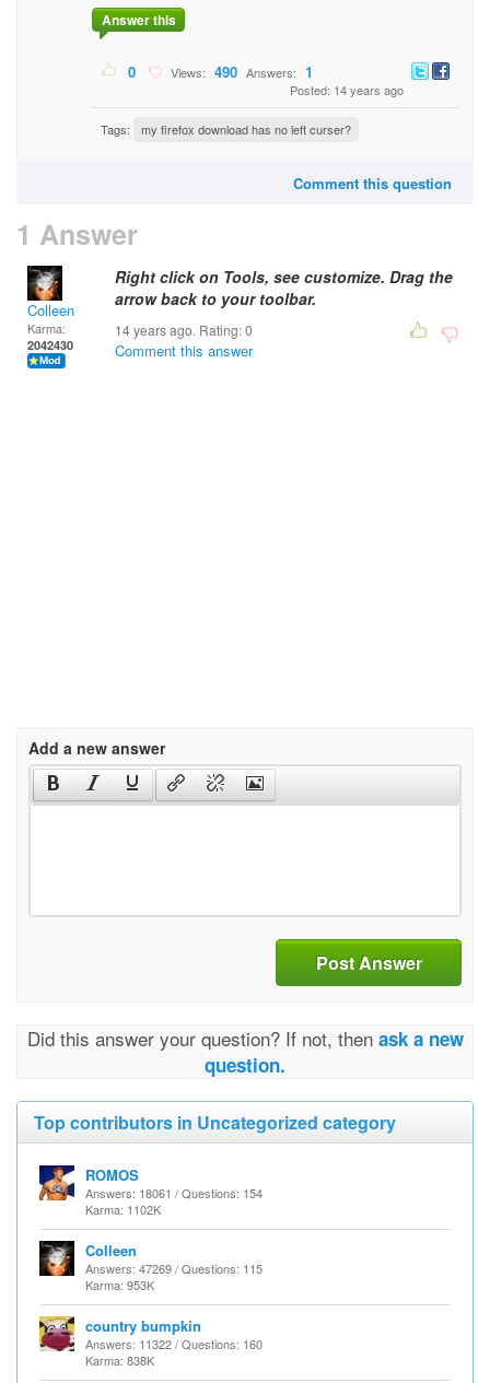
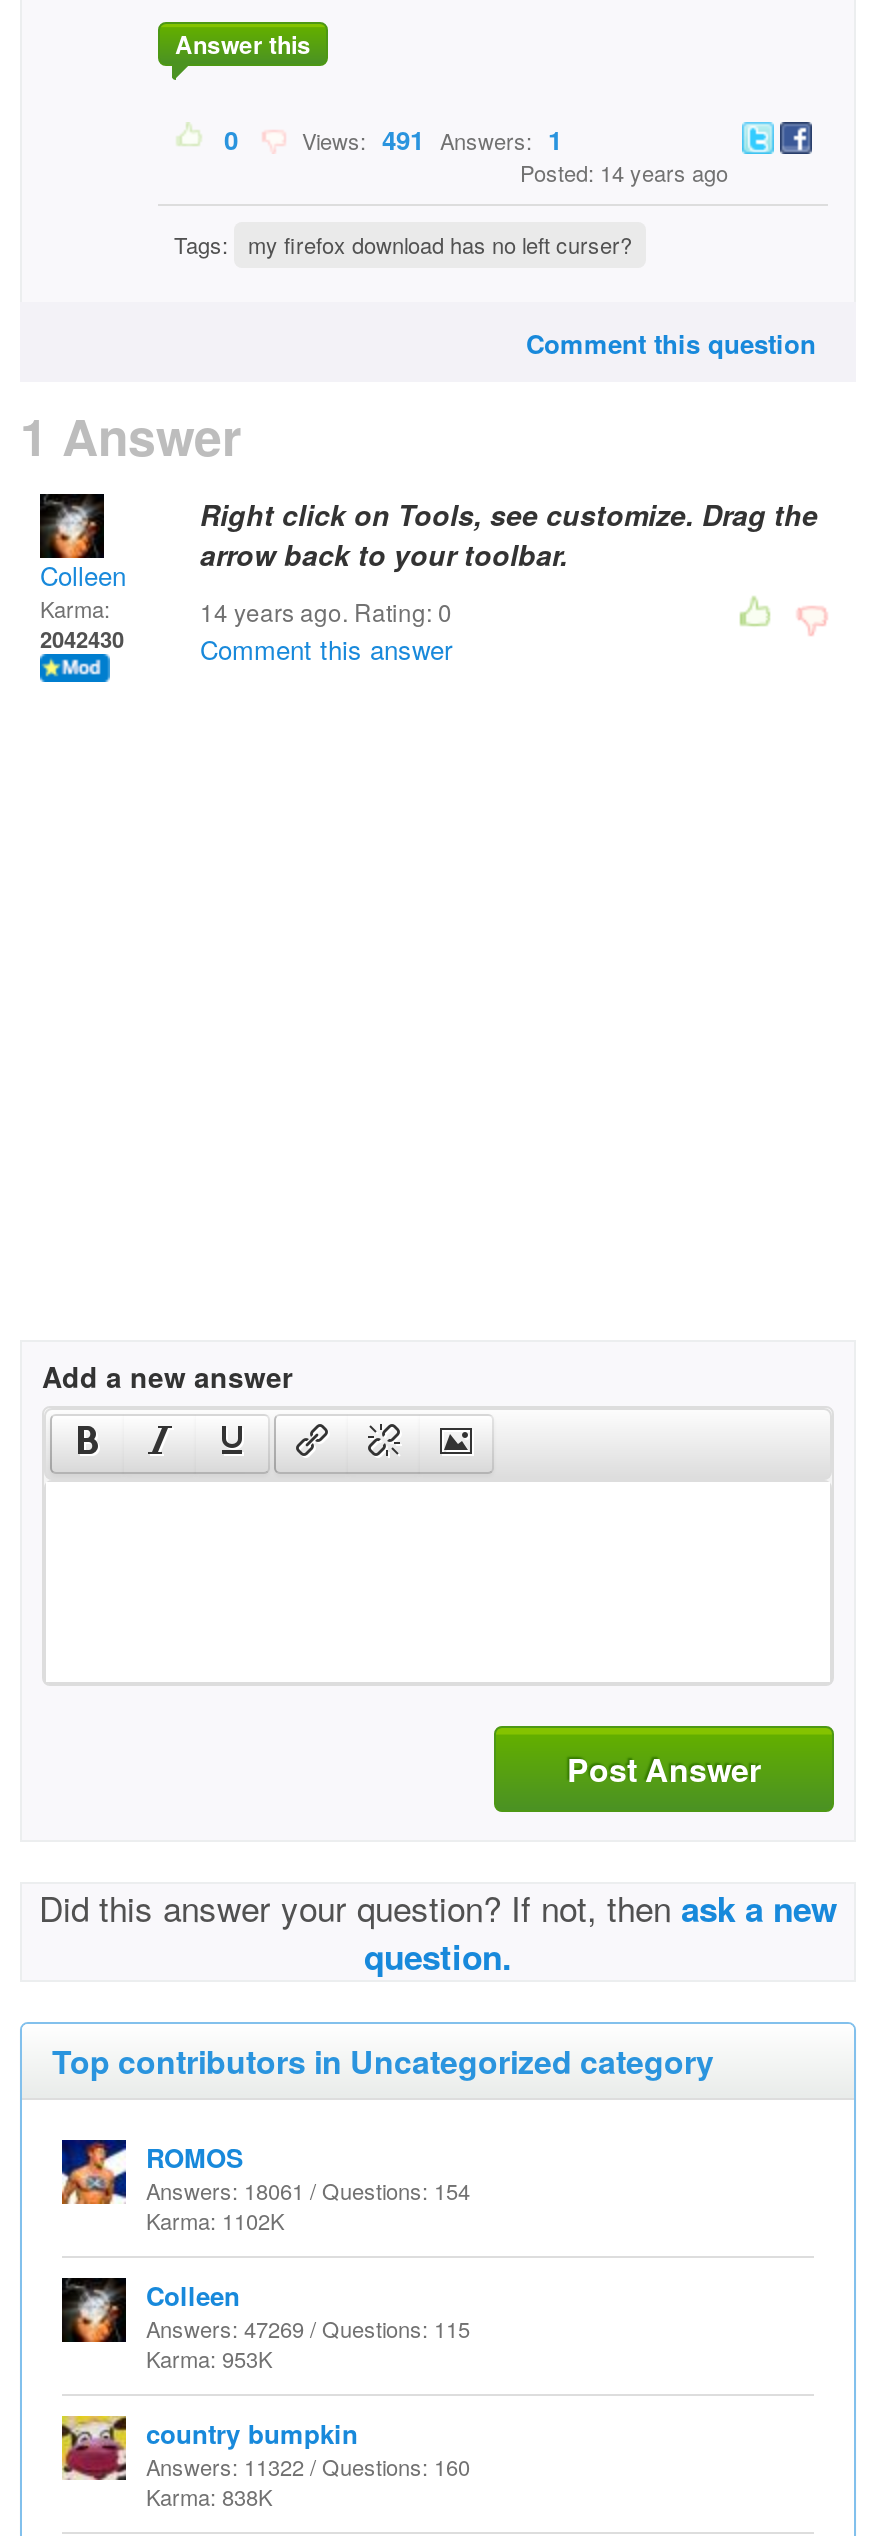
- Views: 490 Answers: 1
+ Views: 491 Answers: 1
